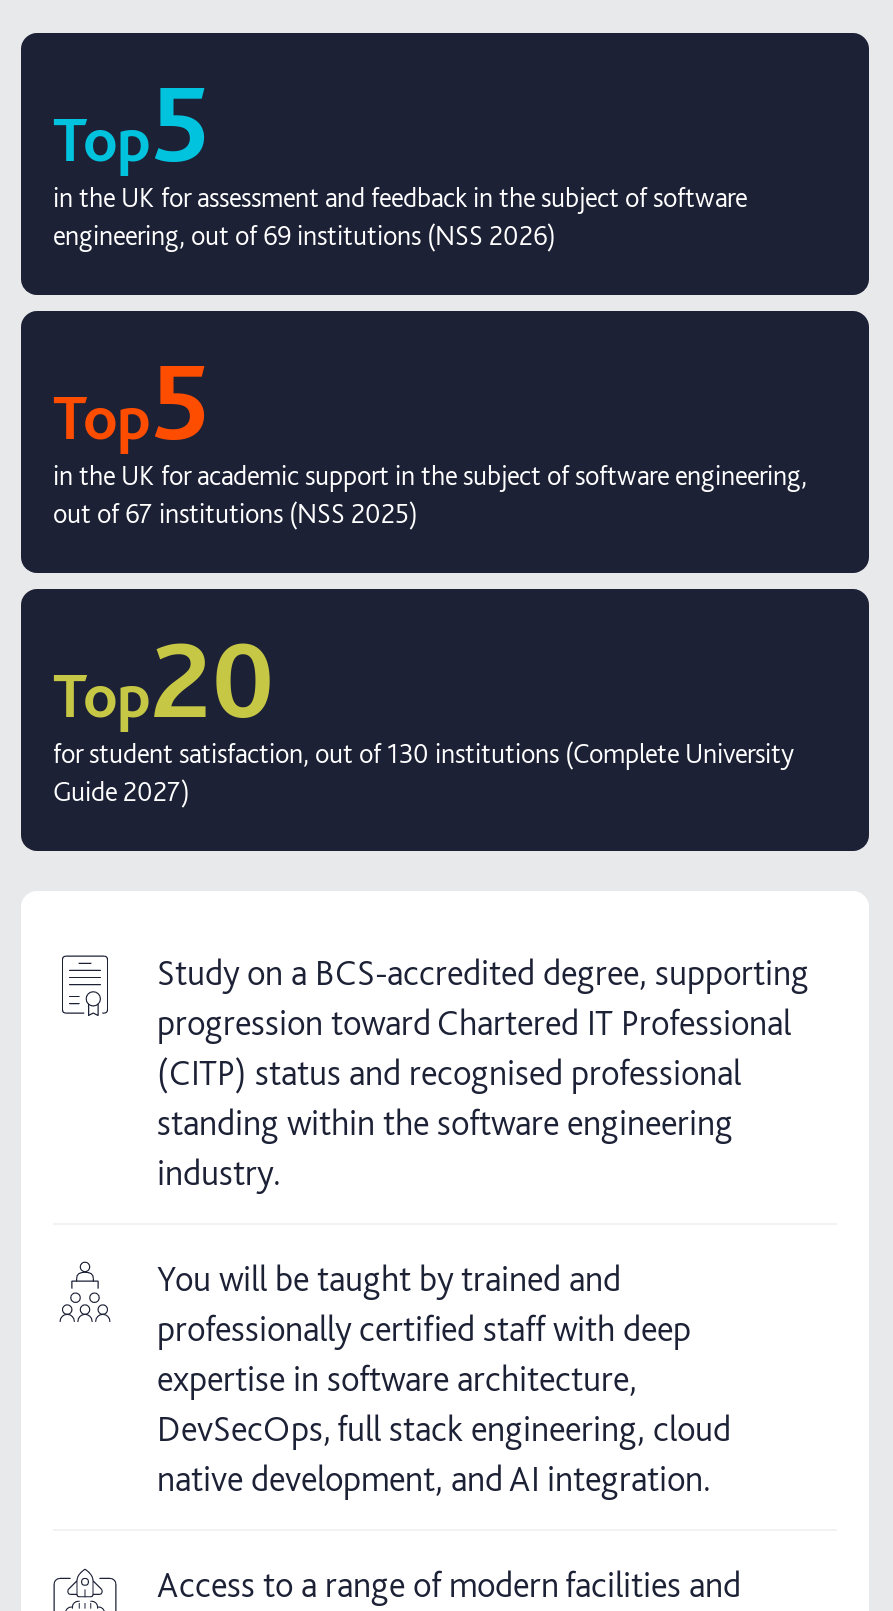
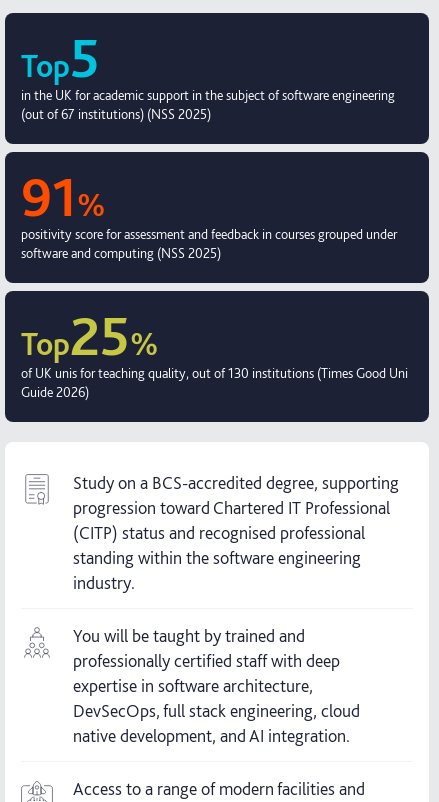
- in the UK for assessment and feedback in the subject of software
- engineering, out of 69 institutions (NSS 2026)
+ in the UK for academic support in the subject of software engineering
+ (out of 67 institutions) (NSS 2025)

- Top5
- in the UK for academic support in the subject of software engineering,
- out of 67 institutions (NSS 2025)
+ 91%
+ positivity score for assessment and feedback in courses grouped under
+ software and computing (NSS 2025)

- Top20
- for student satisfaction, out of 130 institutions (Complete University
- Guide 2027)
+ Top25%
+ of UK unis for teaching quality, out of 130 institutions (Times Good Uni
+ Guide 2026)
